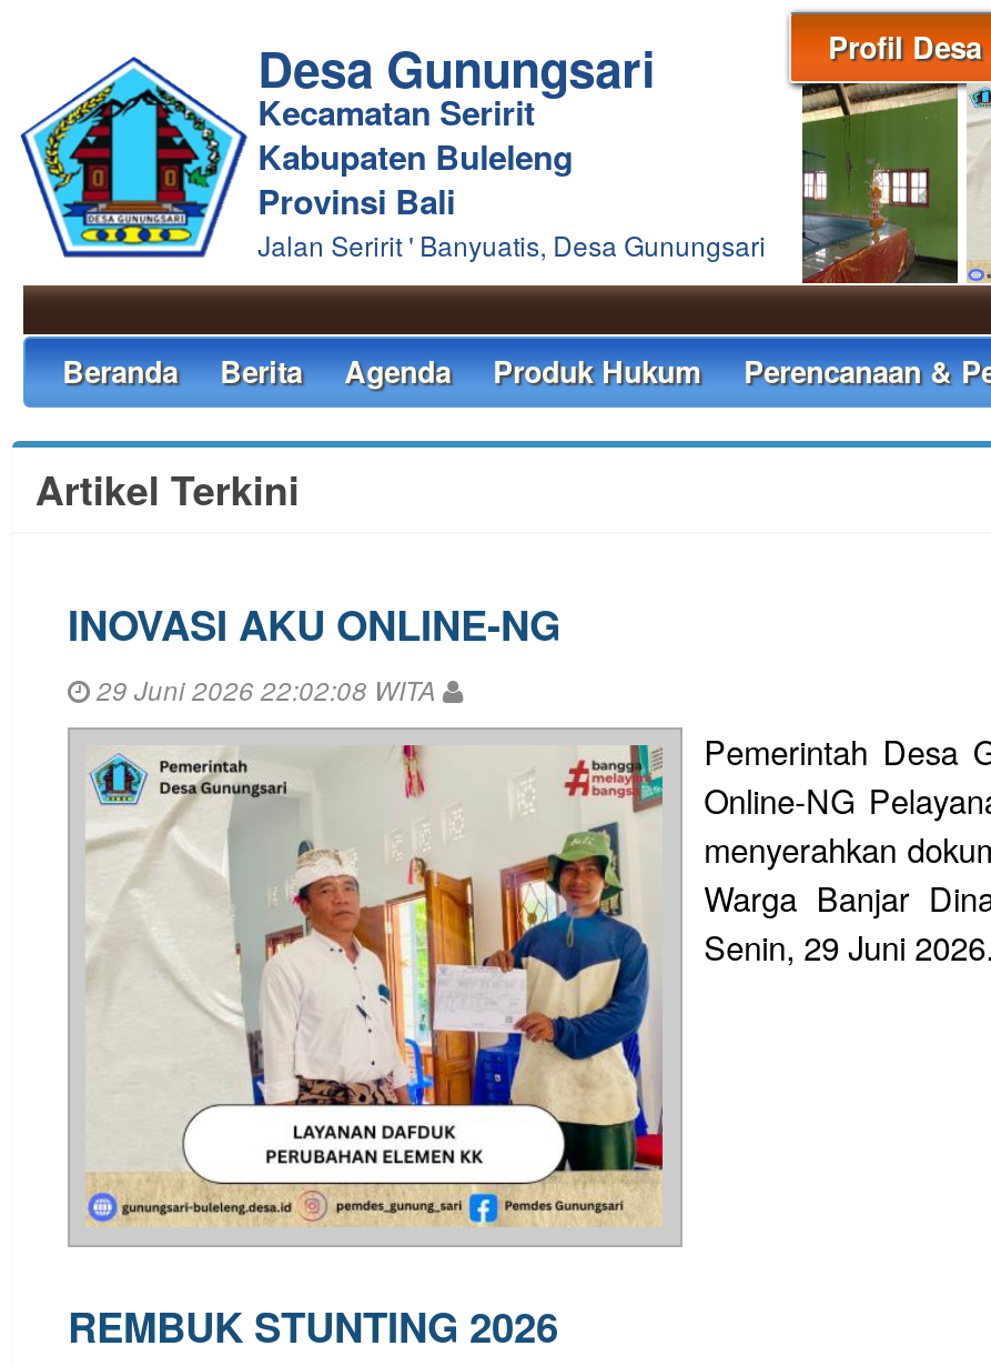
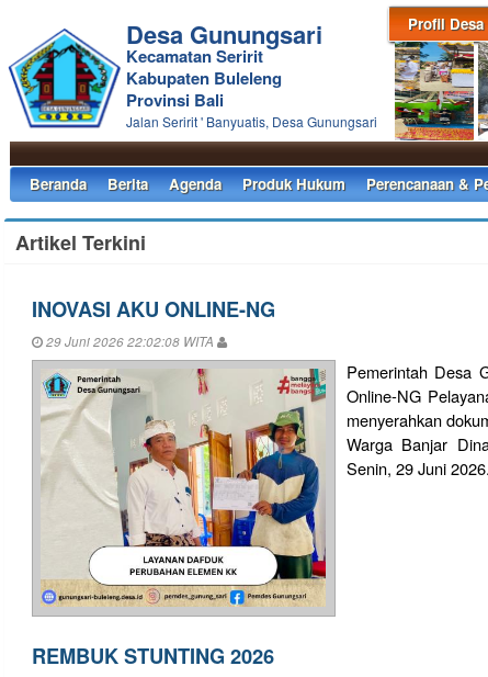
- [image]
+ [image]
